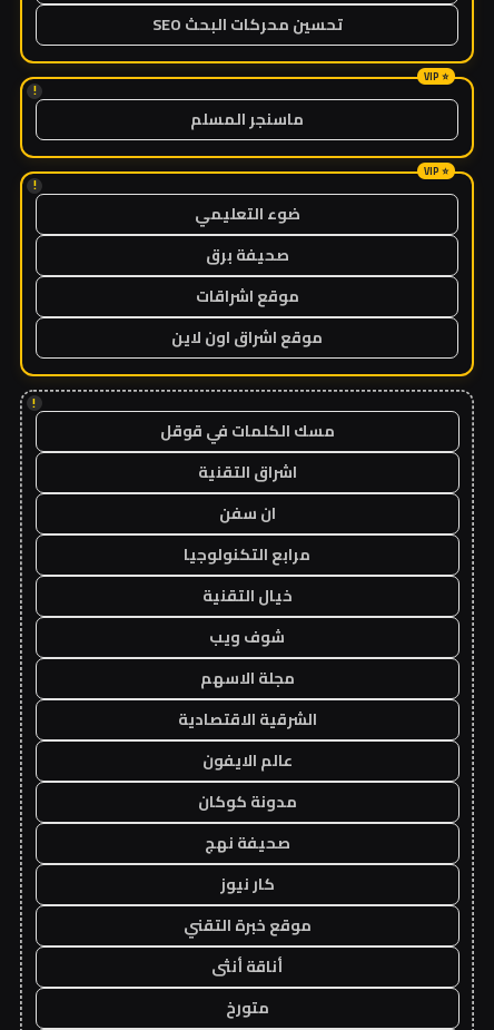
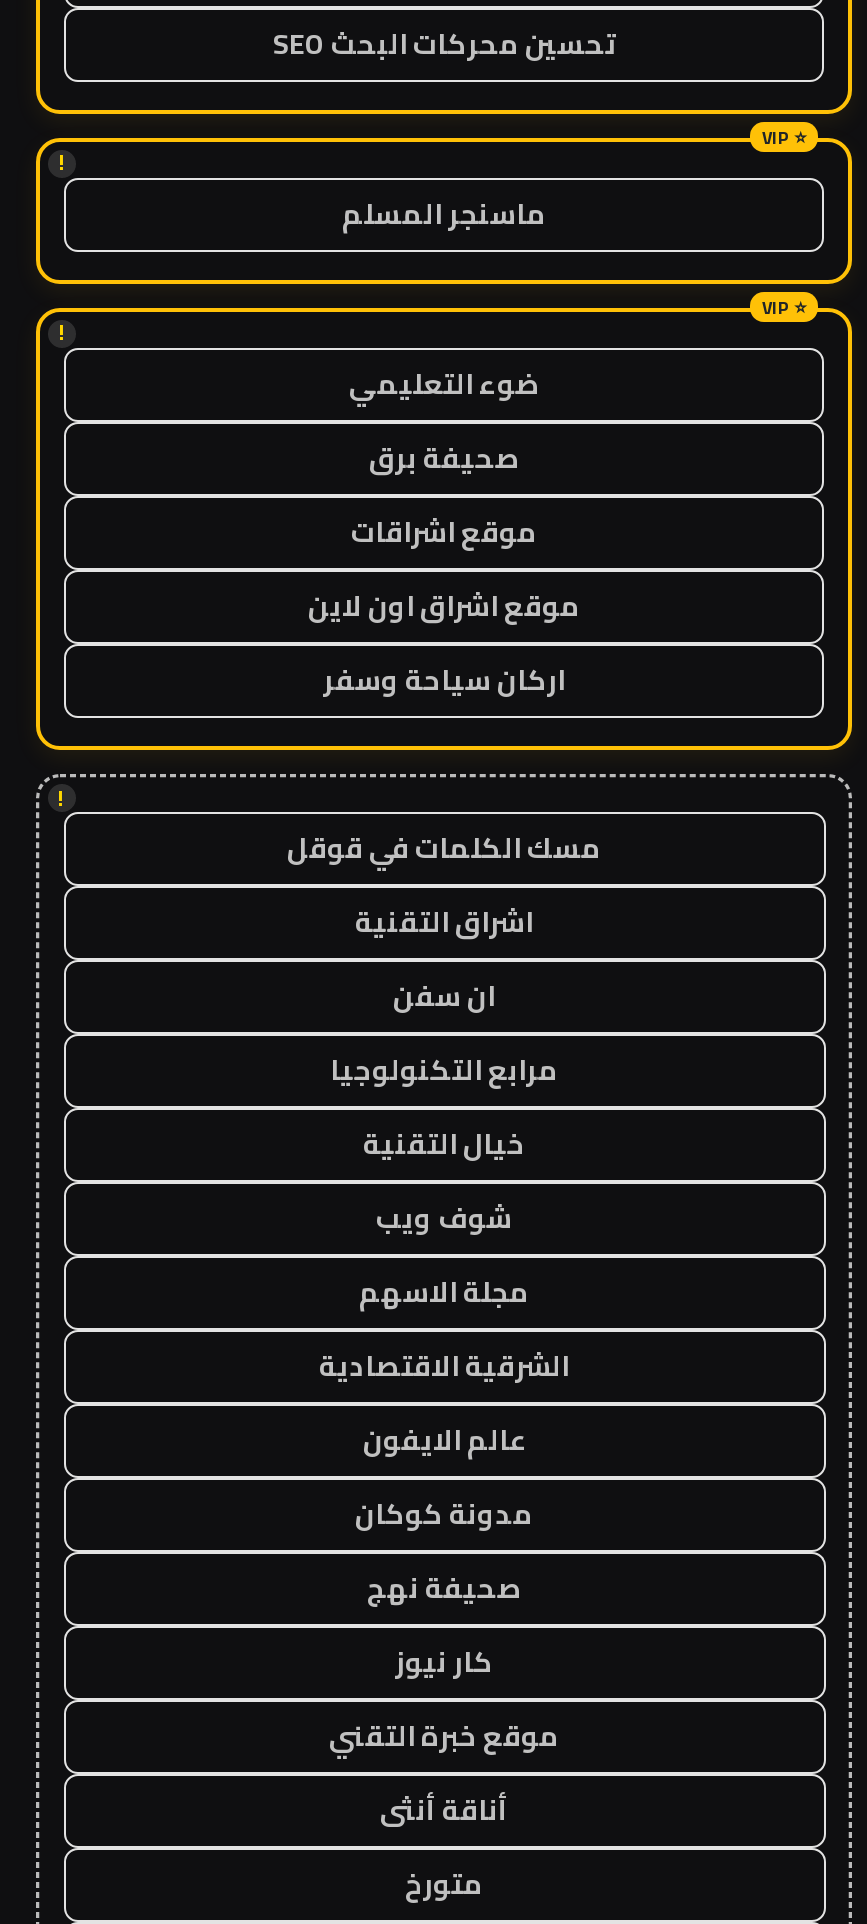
+ اركان سياحة وسفر
